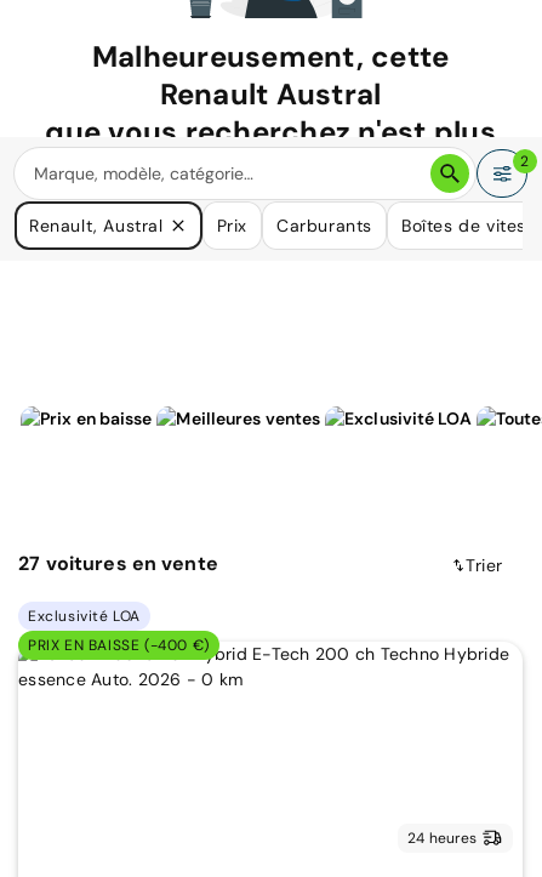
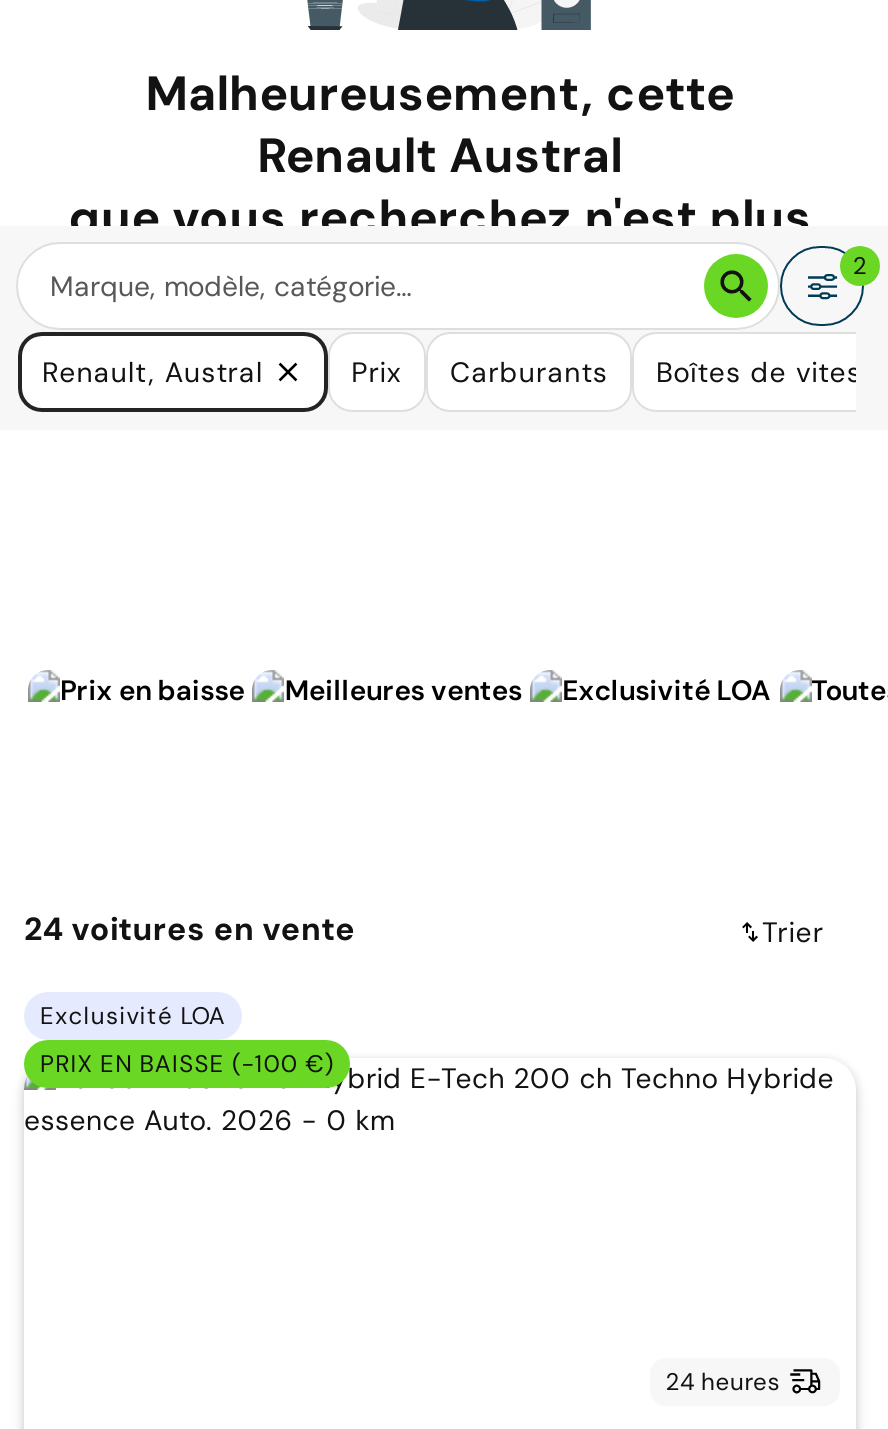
- 27 voitures en vente
+ 24 voitures en vente

- PRIX EN BAISSE (-400 €)
+ PRIX EN BAISSE (-100 €)
